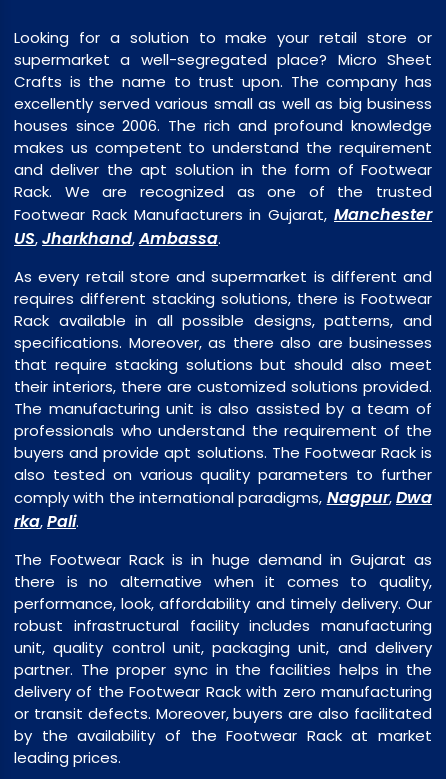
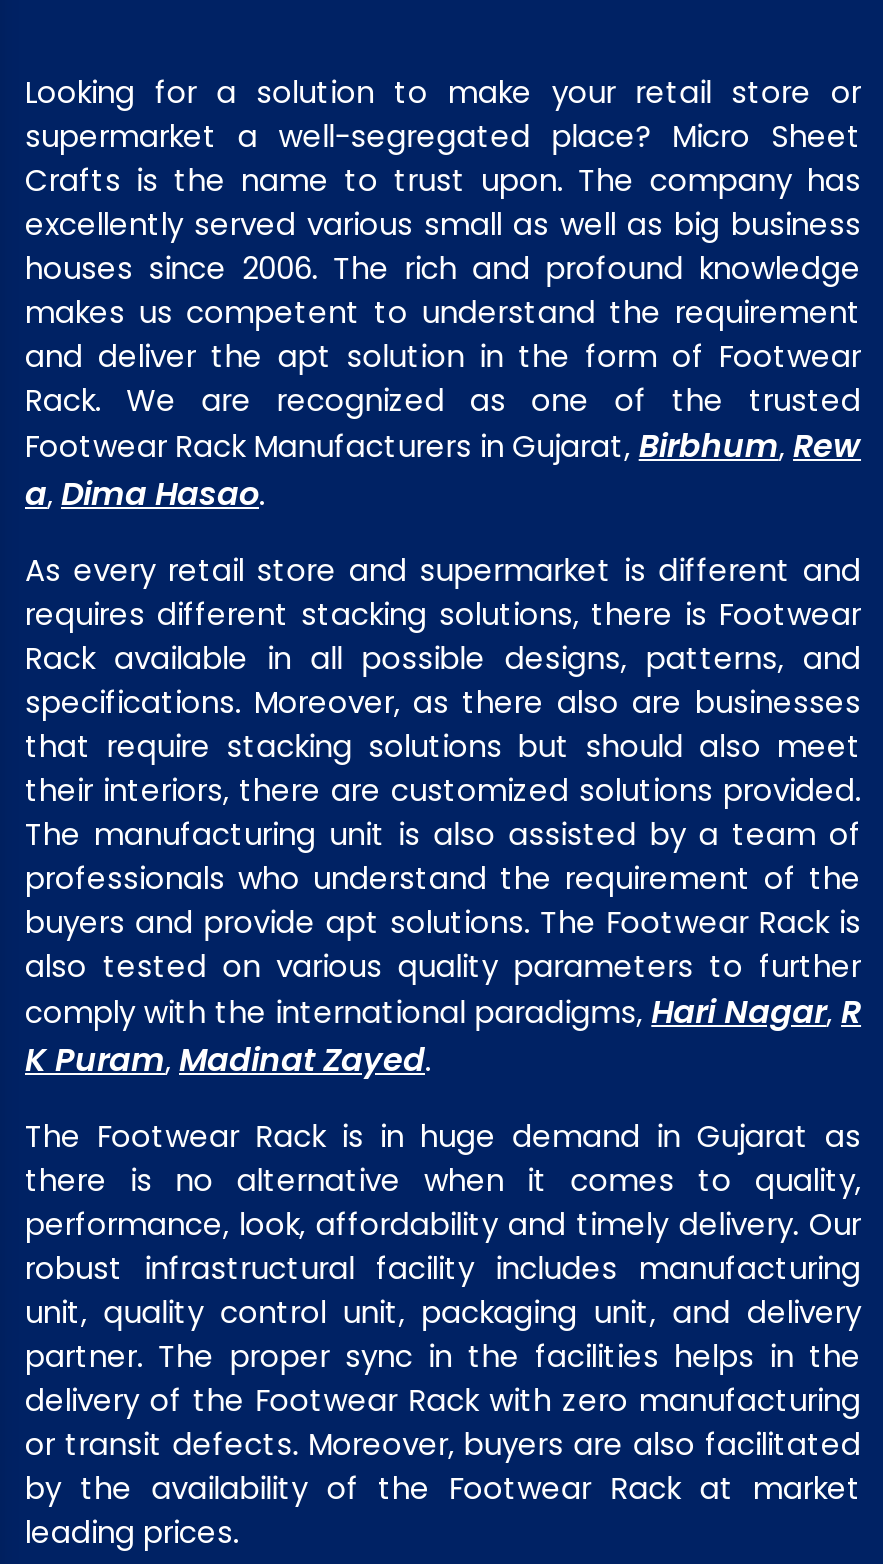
- Footwear Rack Manufacturers in Gujarat, Manchester
- US, Jharkhand, Ambassa.
+ Footwear Rack Manufacturers in Gujarat, Birbhum, Rew
+ a, Dima Hasao.

- comply with the international paradigms, Nagpur, Dwa
- rka, Pali.
+ comply with the international paradigms, Hari Nagar, R
+ K Puram, Madinat Zayed.
